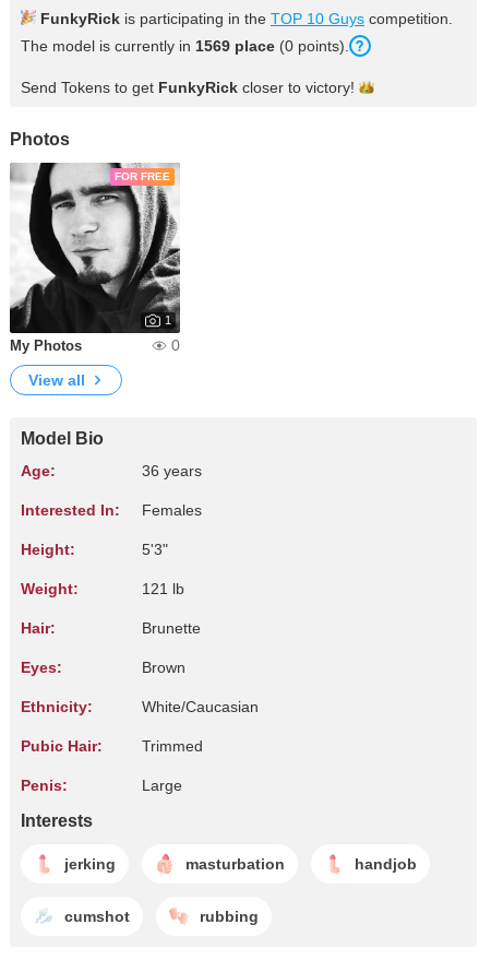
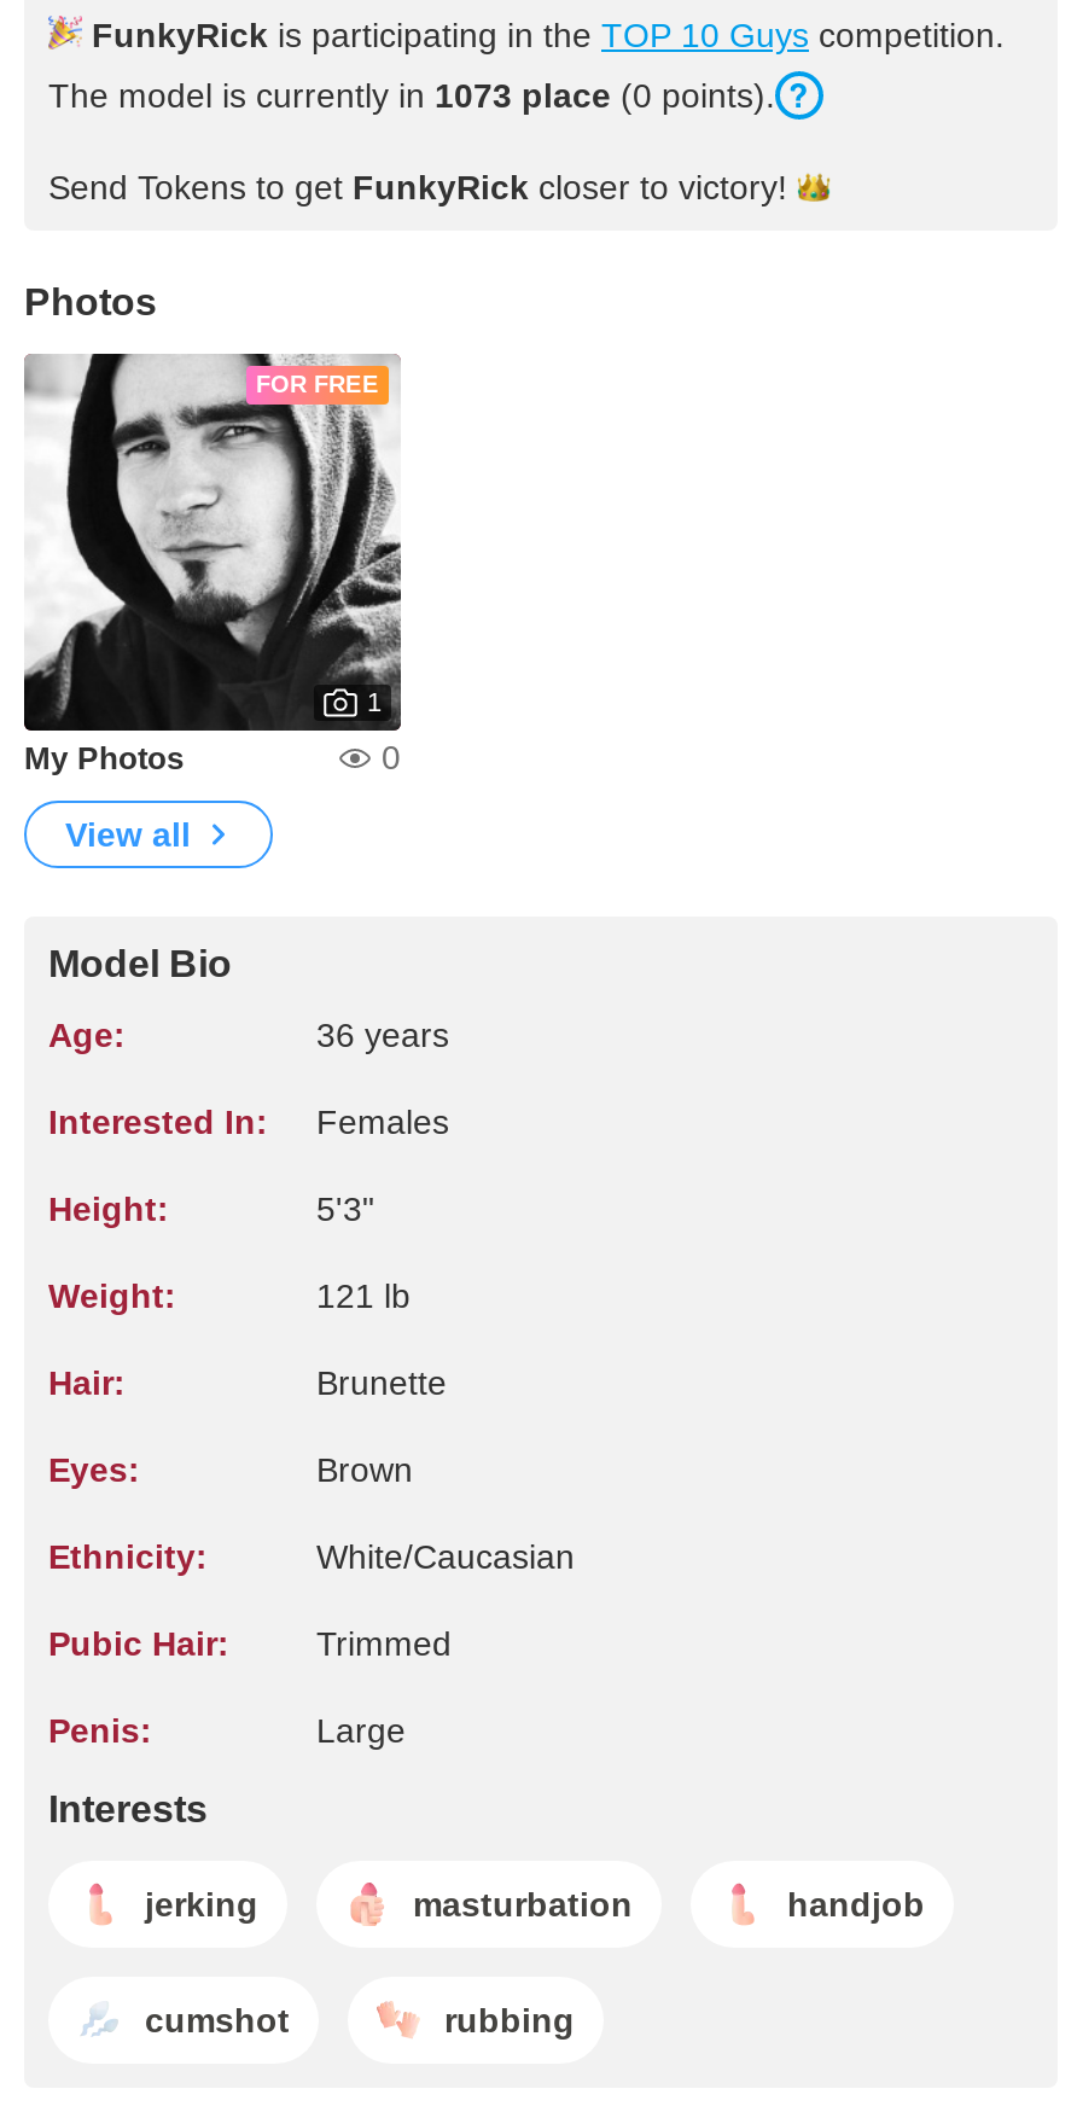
- The model is currently in 1569 place (0 points).
+ The model is currently in 1073 place (0 points).
